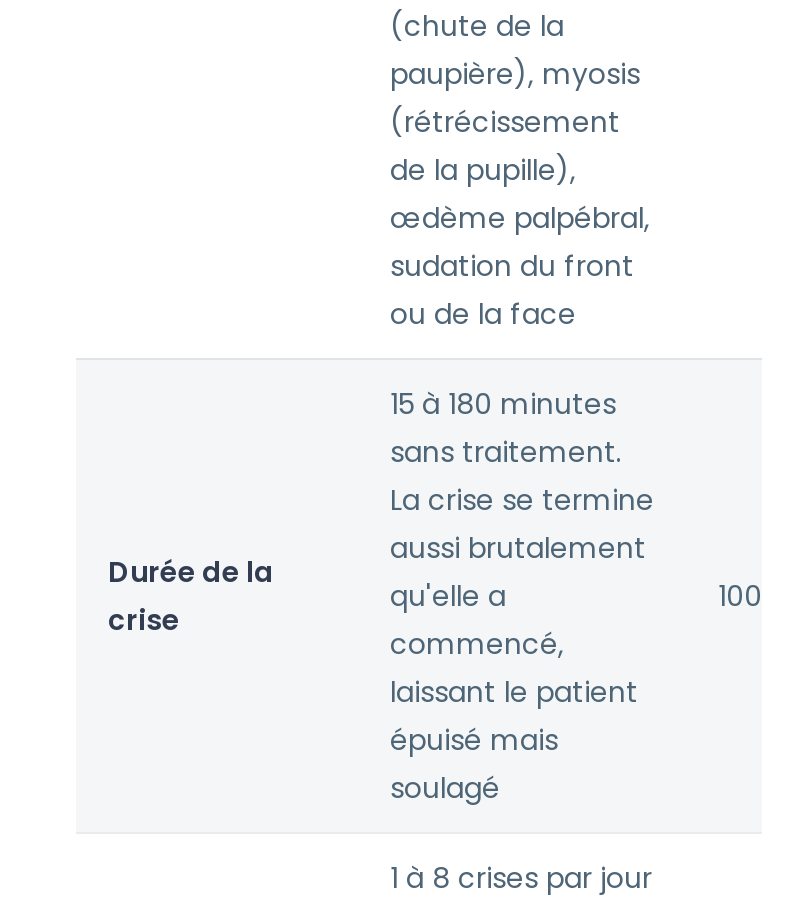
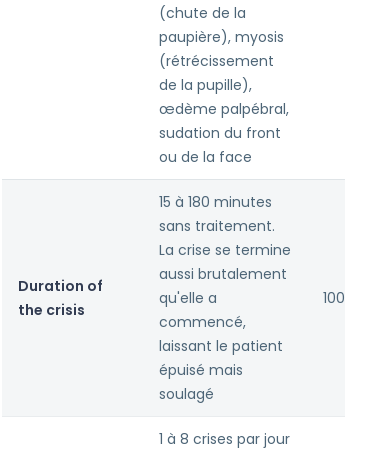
- Durée de la
- crise
+ Duration of
+ the crisis
